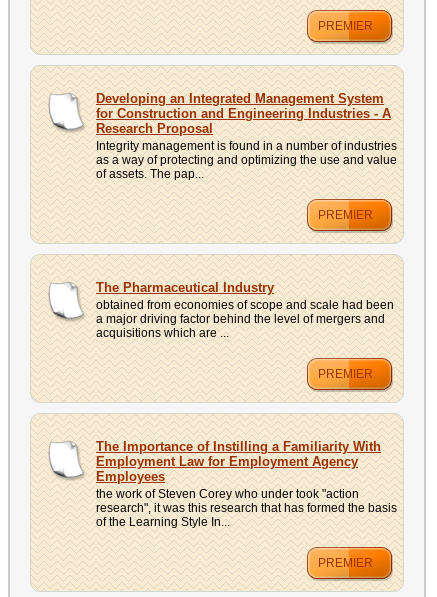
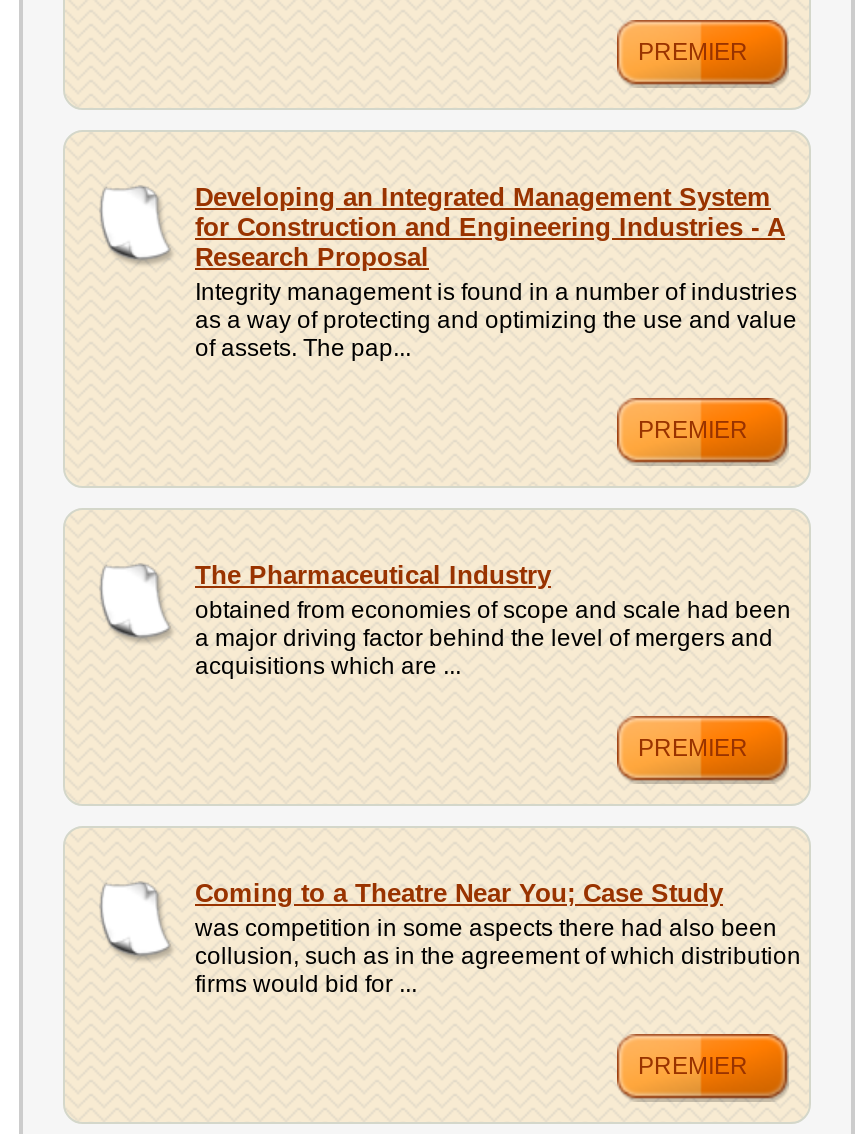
- The Importance of Instilling a Familiarity With
- Employment Law for Employment Agency
- Employees
- the work of Steven Corey who under took "action
- research", it was this research that has formed the basis
- of the Learning Style In...
+ Coming to a Theatre Near You; Case Study
+ was competition in some aspects there had also been
+ collusion, such as in the agreement of which distribution
+ firms would bid for ...
